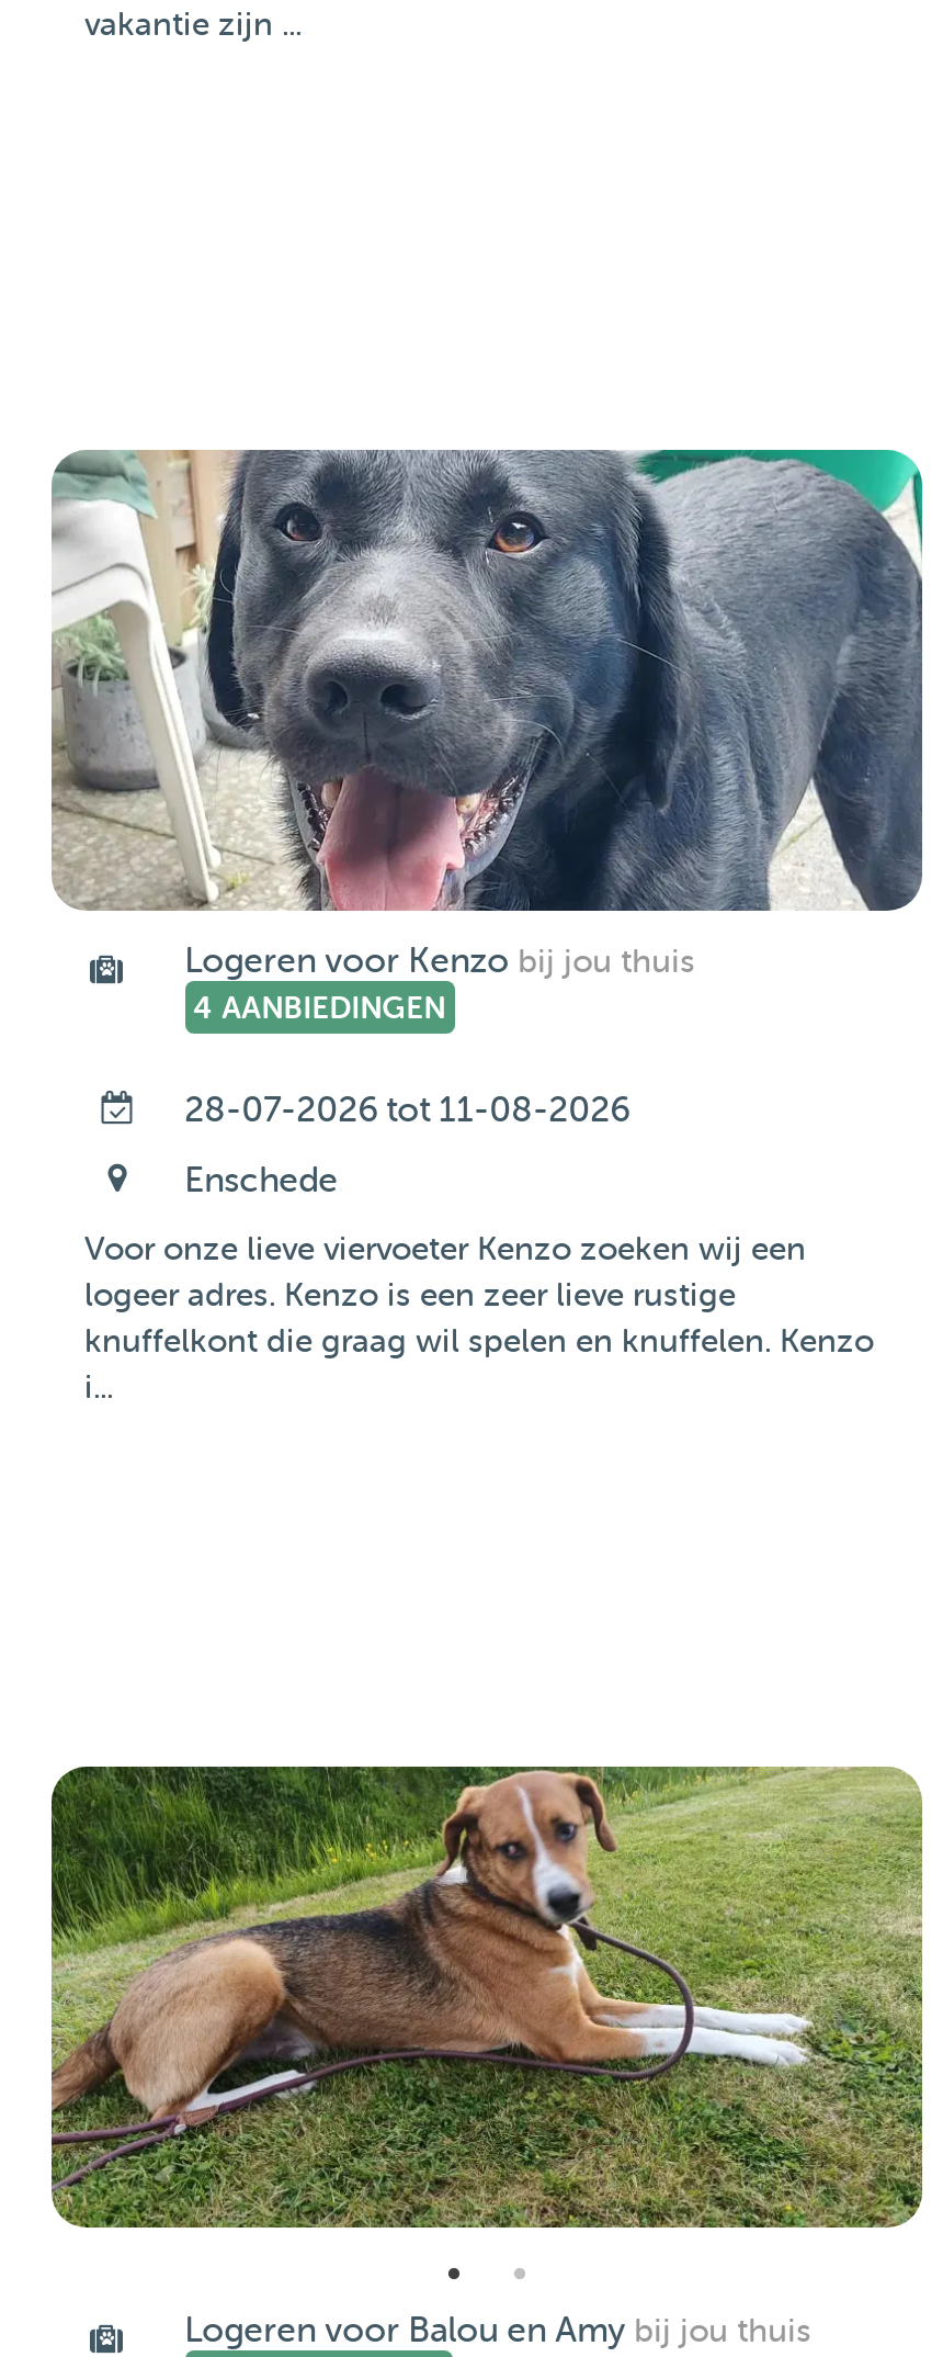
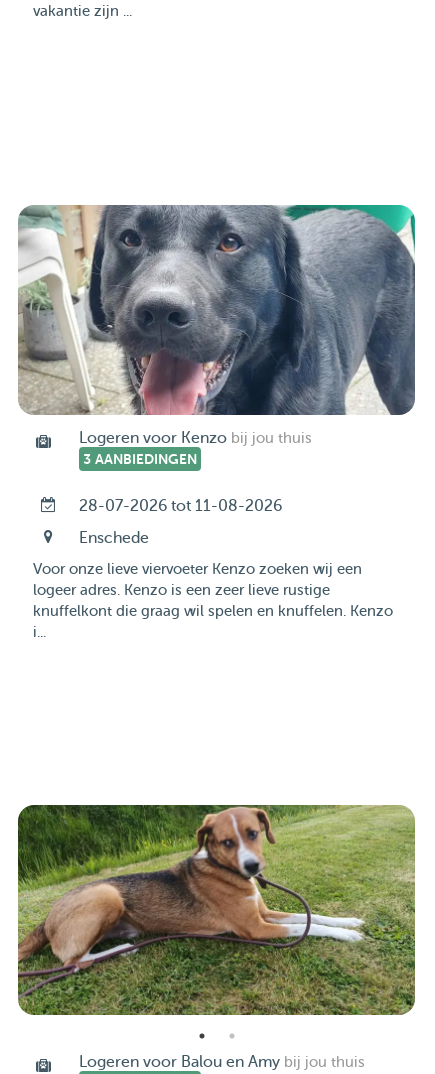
- 4 AANBIEDINGEN
+ 3 AANBIEDINGEN
